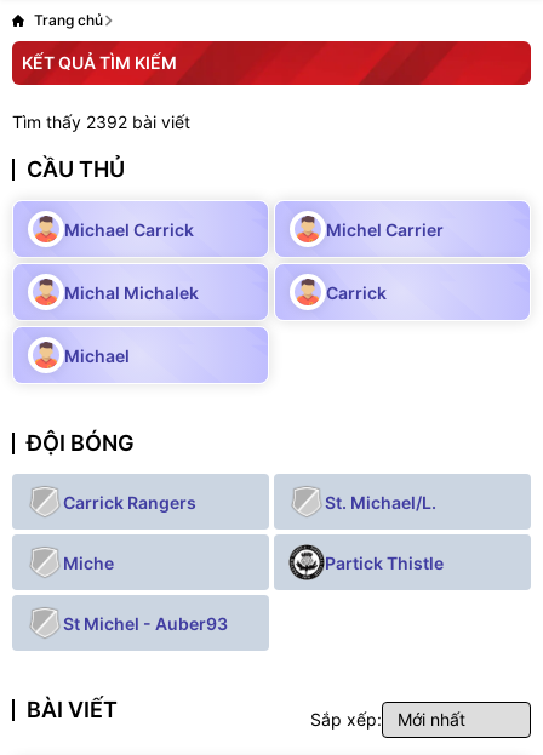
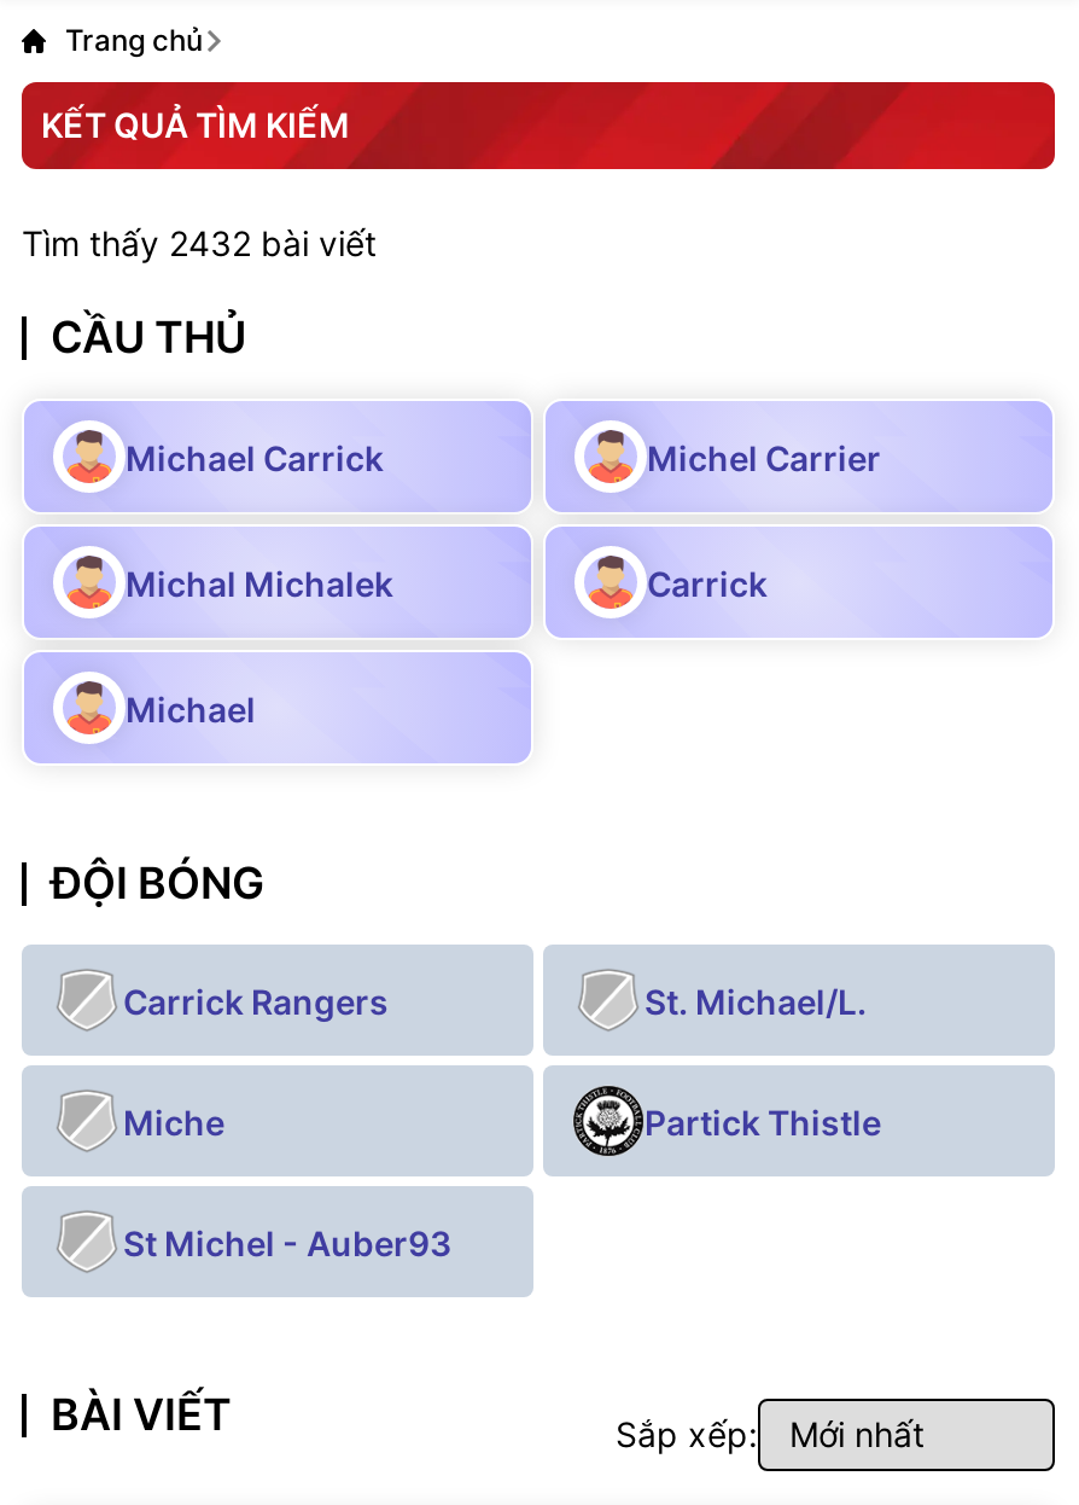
- Tìm thấy 2392 bài viết
+ Tìm thấy 2432 bài viết
